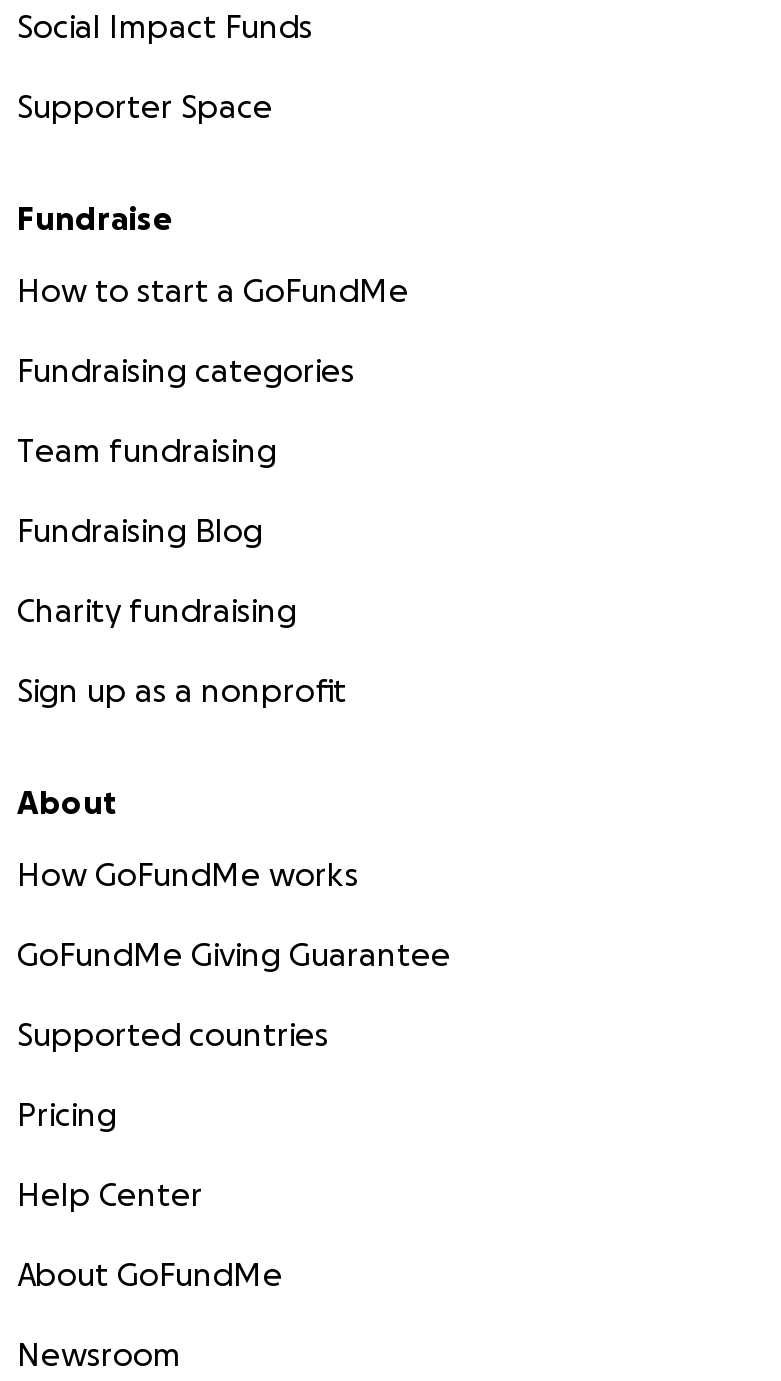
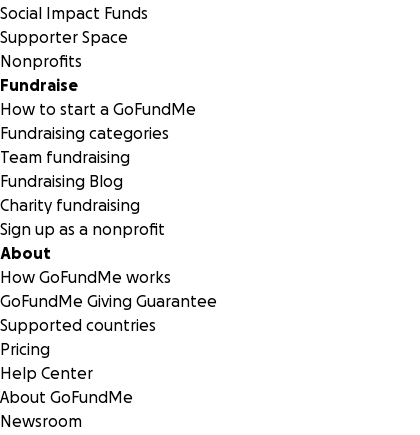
+ Nonprofits
